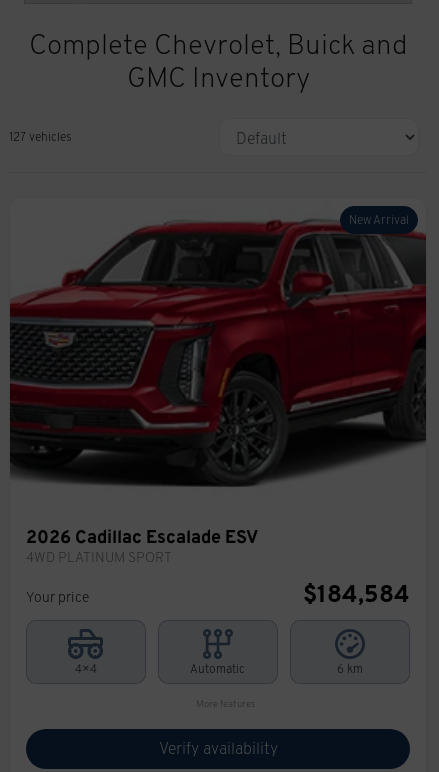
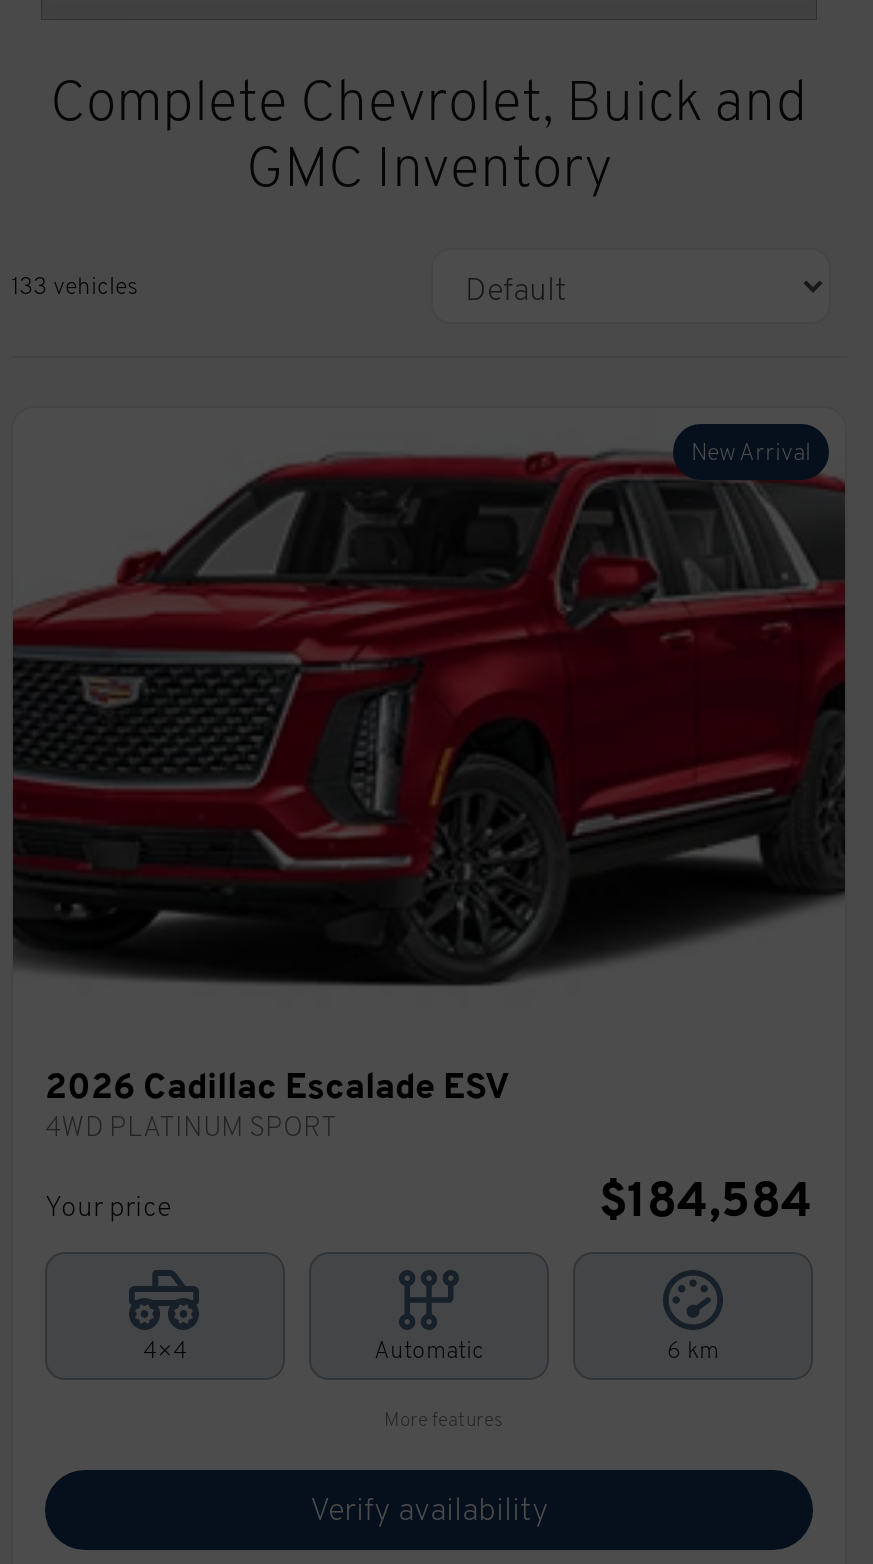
- 127 vehicles
+ 133 vehicles
